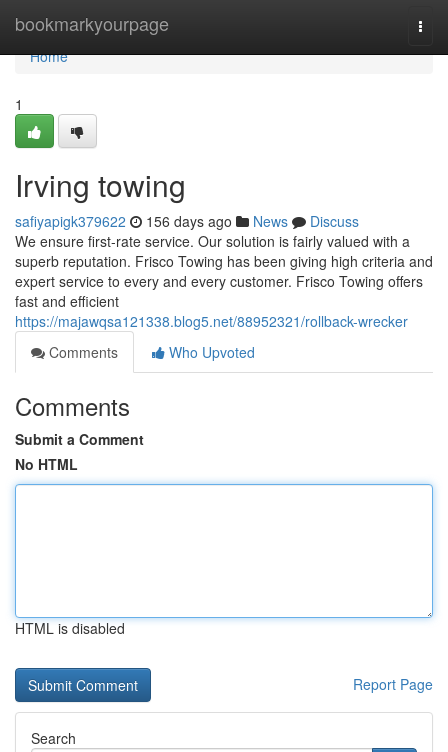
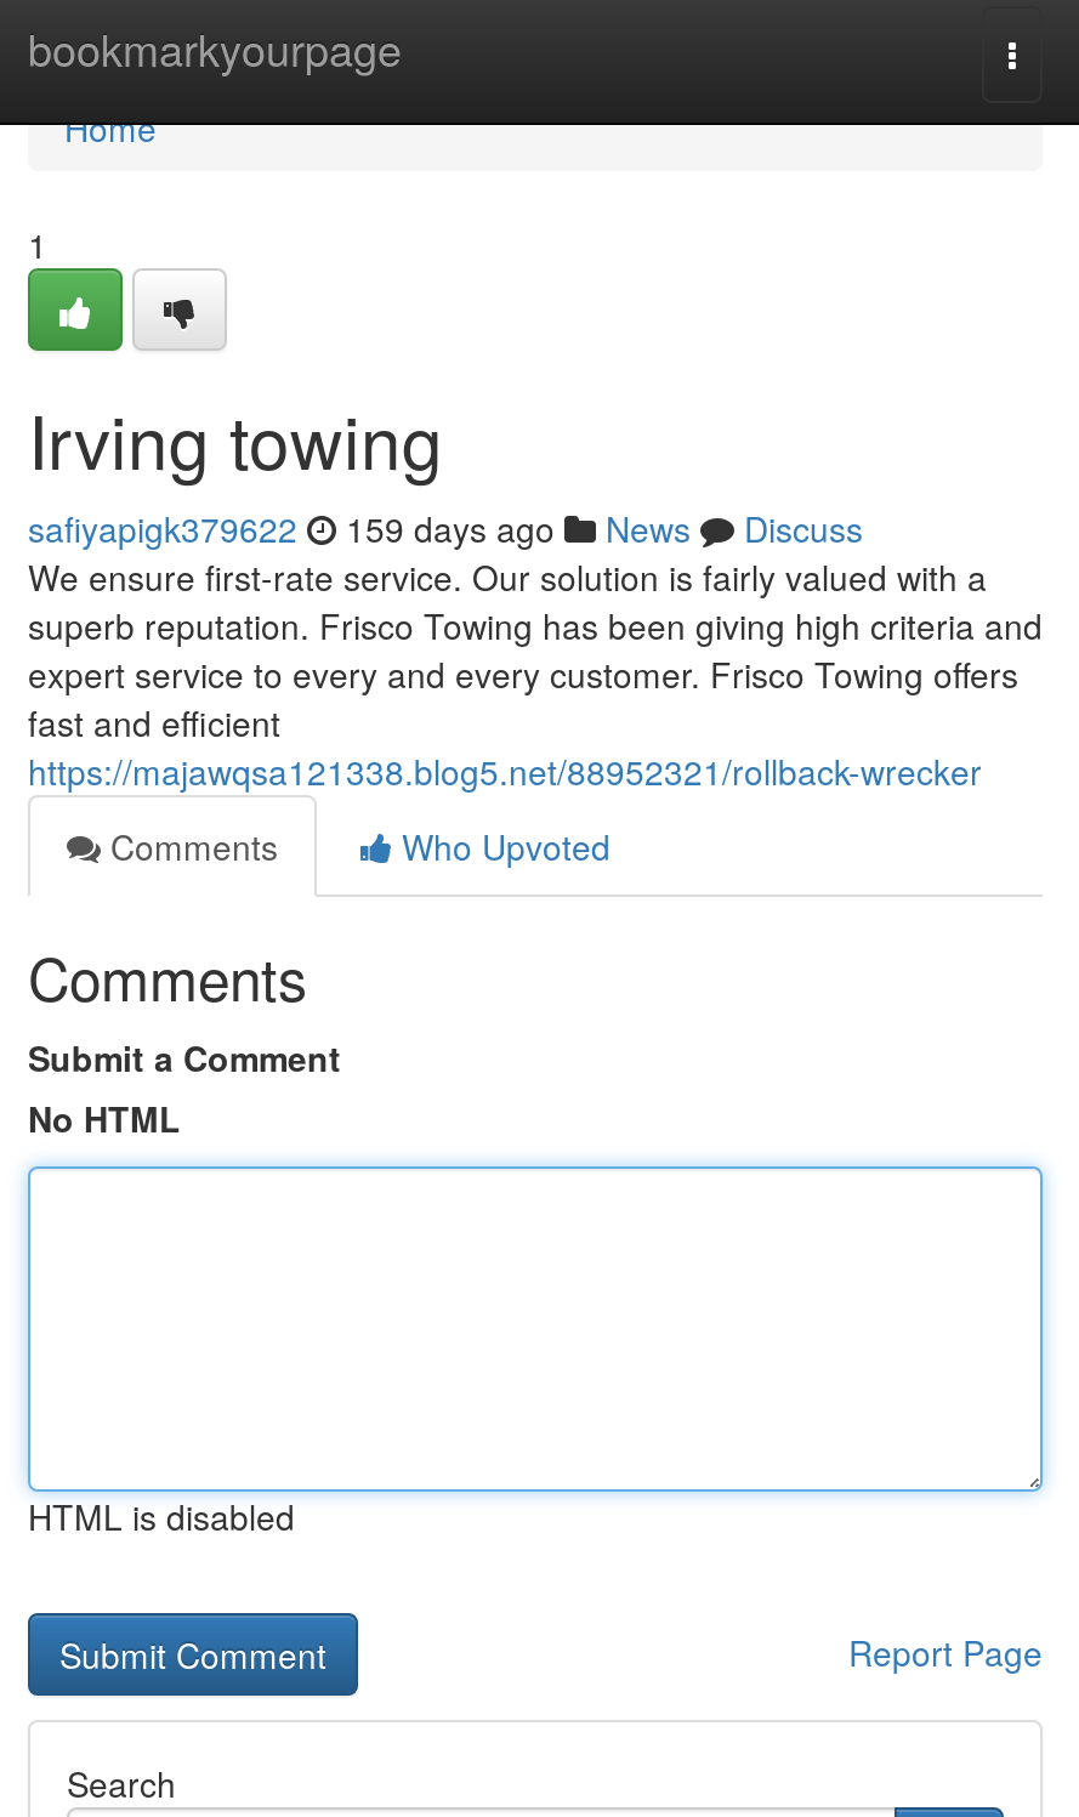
- safiyapigk379622 156 days ago News Discuss
+ safiyapigk379622 159 days ago News Discuss
